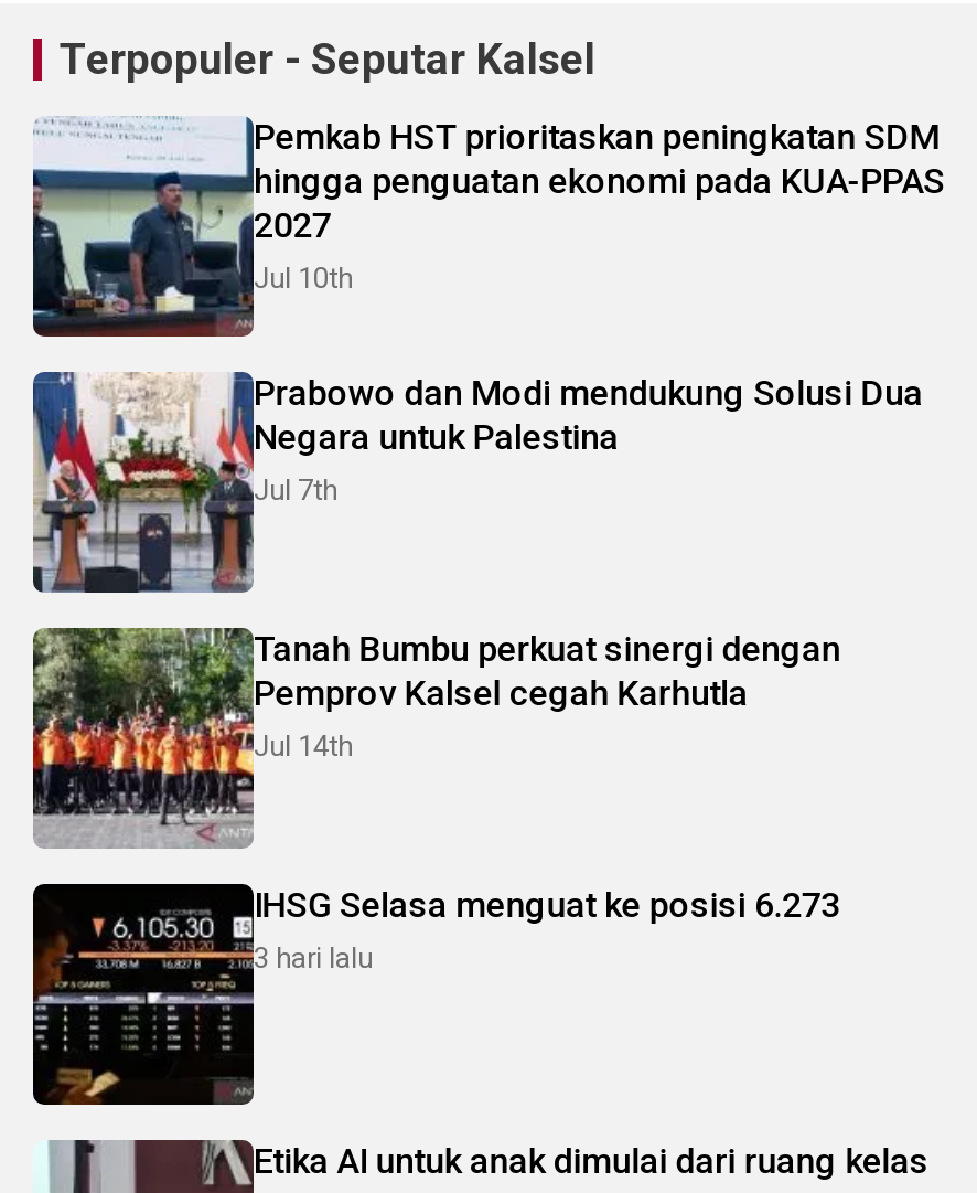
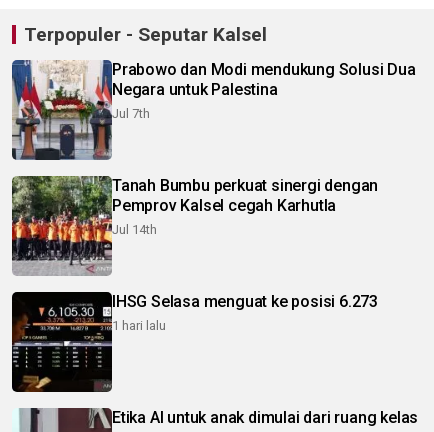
- [image]
- Pemkab HST prioritaskan peningkatan SDM
- hingga penguatan ekonomi pada KUA-PPAS
- 2027
- Jul 10th

- 3 hari lalu
+ 1 hari lalu
